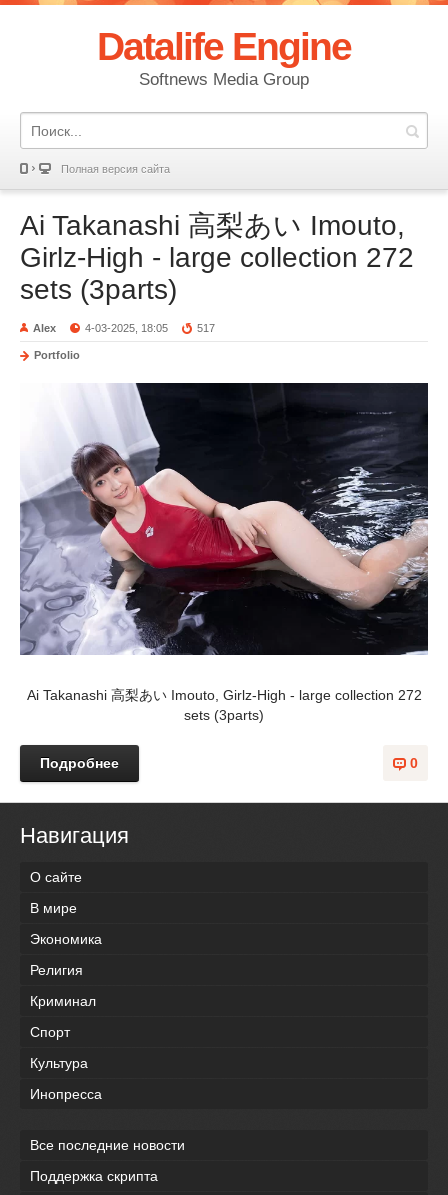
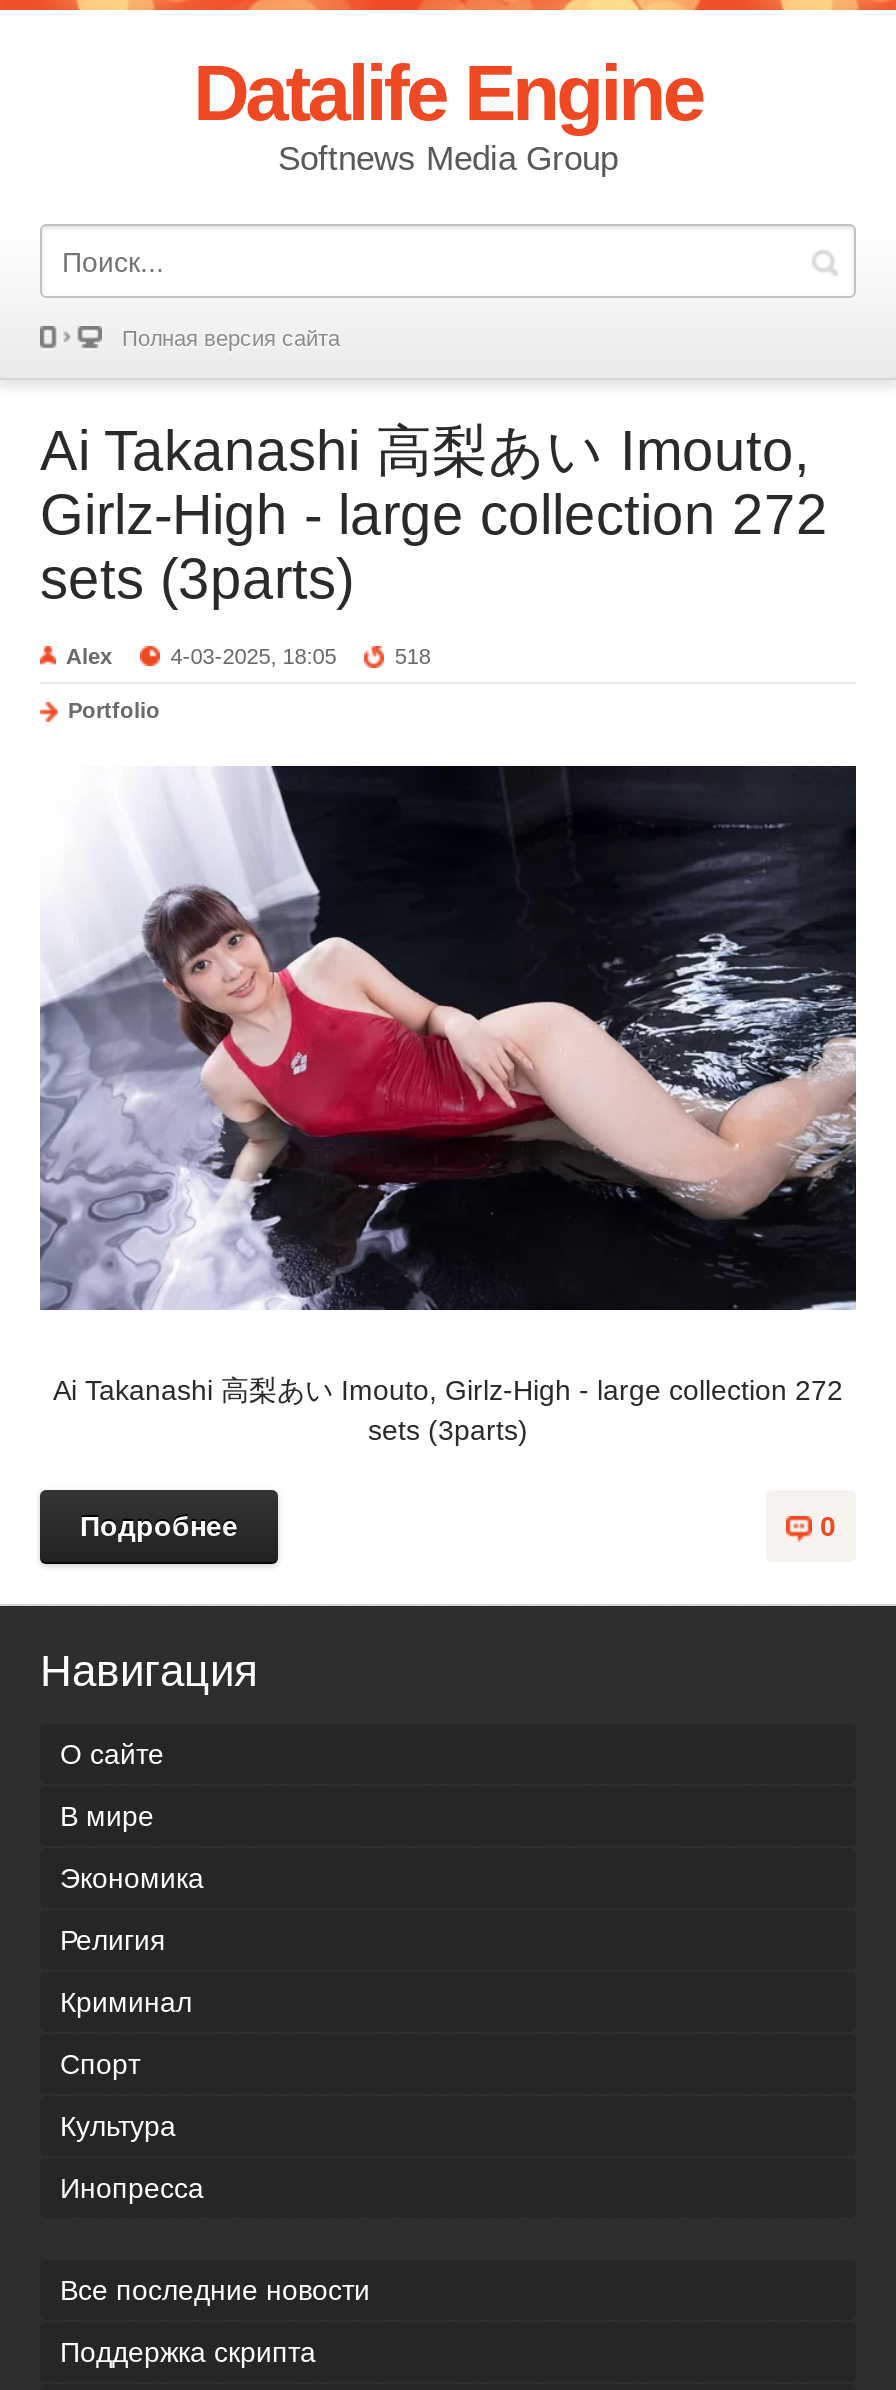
- 517
+ 518
